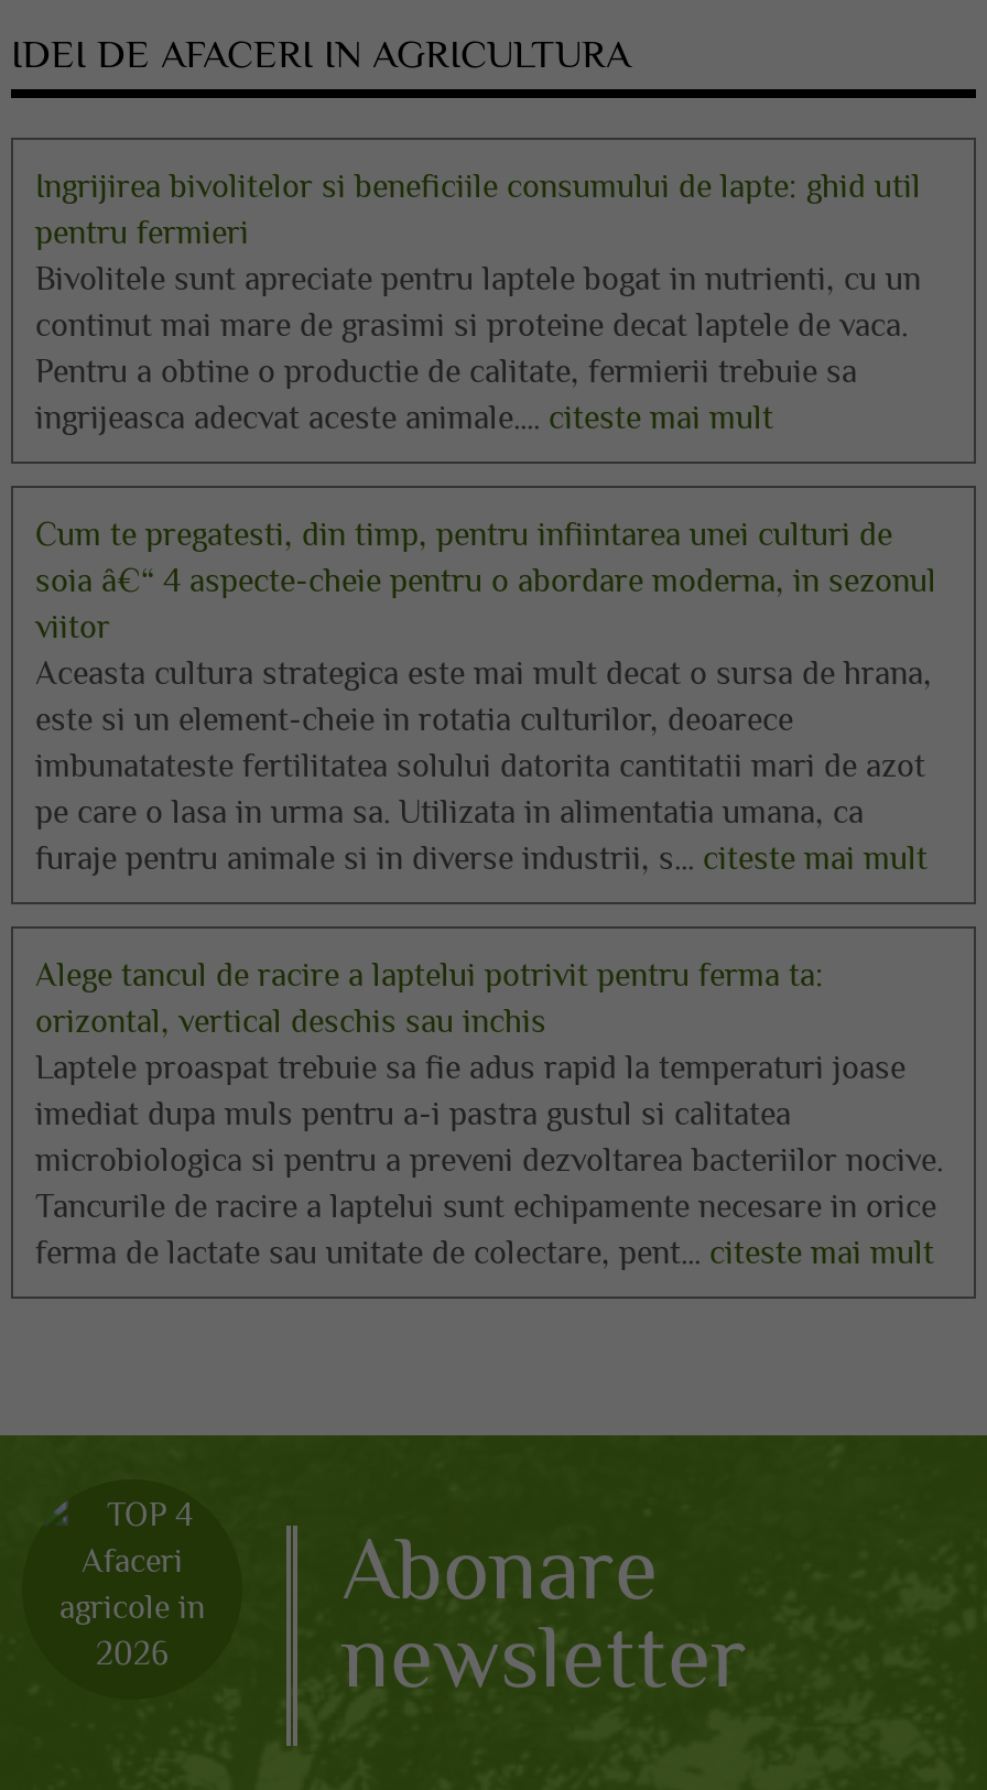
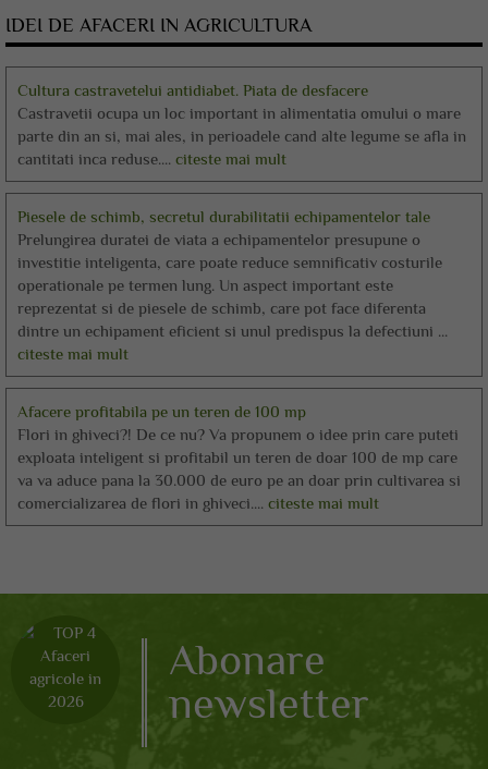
- Ingrijirea bivolitelor si beneficiile consumului de lapte: ghid util
- pentru fermieri
- Bivolitele sunt apreciate pentru laptele bogat in nutrienti, cu un
- continut mai mare de grasimi si proteine decat laptele de vaca.
- Pentru a obtine o productie de calitate, fermierii trebuie sa
- ingrijeasca adecvat aceste animale.... citeste mai mult
+ Cultura castravetelui antidiabet. Piata de desfacere
+ Castravetii ocupa un loc important in alimentatia omului o mare
+ parte din an si, mai ales, in perioadele cand alte legume se afla in
+ cantitati inca reduse.... citeste mai mult

- Cum te pregatesti, din timp, pentru infiintarea unei culturi de
- soia â€“ 4 aspecte-cheie pentru o abordare moderna, in sezonul
- viitor
- Aceasta cultura strategica este mai mult decat o sursa de hrana,
- este si un element-cheie in rotatia culturilor, deoarece
- imbunatateste fertilitatea solului datorita cantitatii mari de azot
- pe care o lasa in urma sa. Utilizata in alimentatia umana, ca
- furaje pentru animale si in diverse industrii, s... citeste mai mult
+ Piesele de schimb, secretul durabilitatii echipamentelor tale
+ Prelungirea duratei de viata a echipamentelor presupune o
+ investitie inteligenta, care poate reduce semnificativ costurile
+ operationale pe termen lung. Un aspect important este
+ reprezentat si de piesele de schimb, care pot face diferenta
+ dintre un echipament eficient si unul predispus la defectiuni ...
+ citeste mai mult

- Alege tancul de racire a laptelui potrivit pentru ferma ta:
- orizontal, vertical deschis sau inchis
- Laptele proaspat trebuie sa fie adus rapid la temperaturi joase
- imediat dupa muls pentru a-i pastra gustul si calitatea
- microbiologica si pentru a preveni dezvoltarea bacteriilor nocive.
- Tancurile de racire a laptelui sunt echipamente necesare in orice
- ferma de lactate sau unitate de colectare, pent... citeste mai mult
+ Afacere profitabila pe un teren de 100 mp
+ Flori in ghiveci?! De ce nu? Va propunem o idee prin care puteti
+ exploata inteligent si profitabil un teren de doar 100 de mp care
+ va va aduce pana la 30.000 de euro pe an doar prin cultivarea si
+ comercializarea de flori in ghiveci.... citeste mai mult
